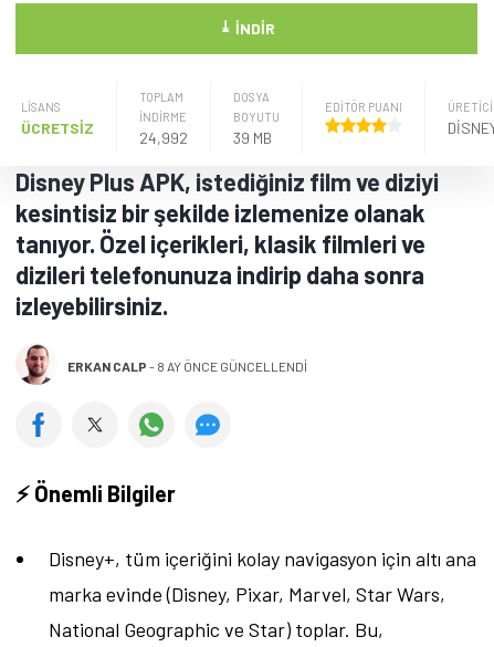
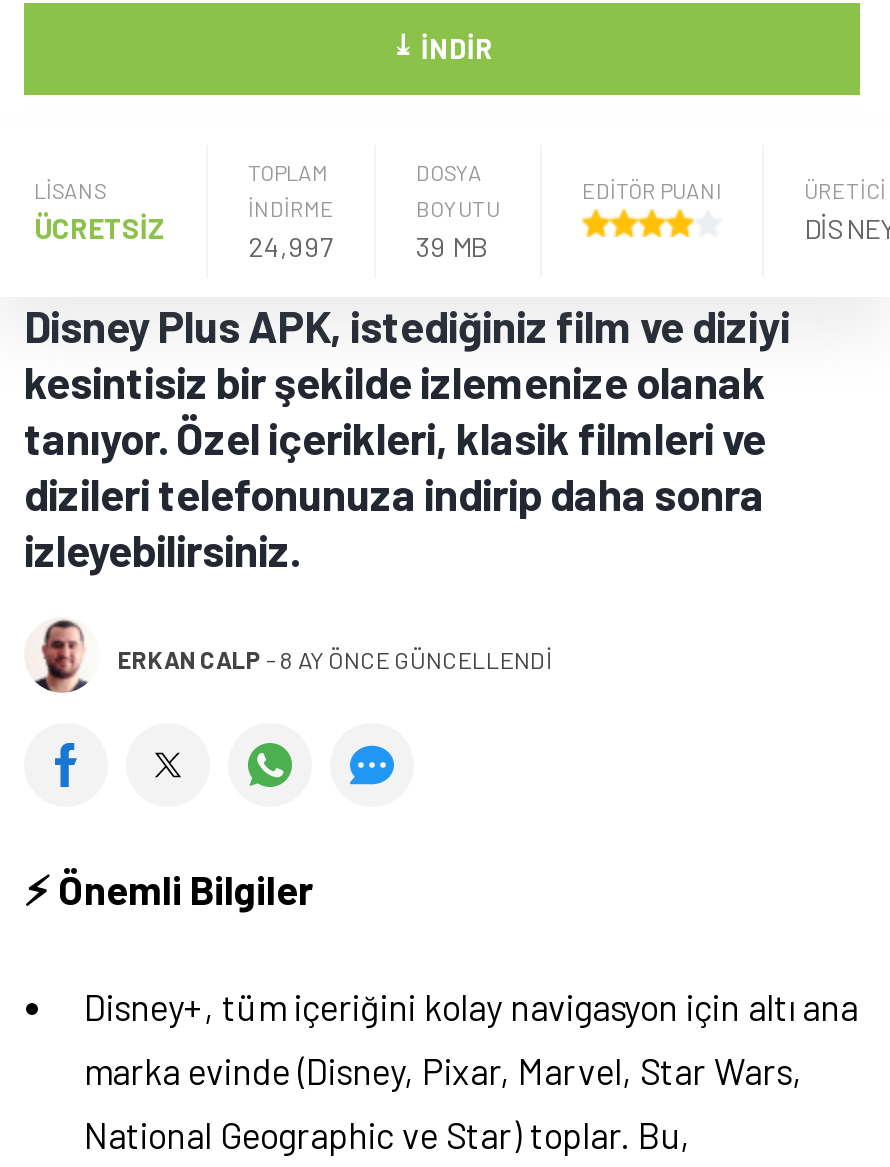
- 24,992
+ 24,997
